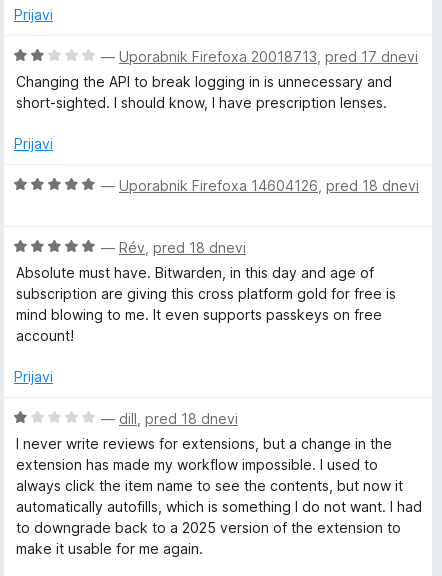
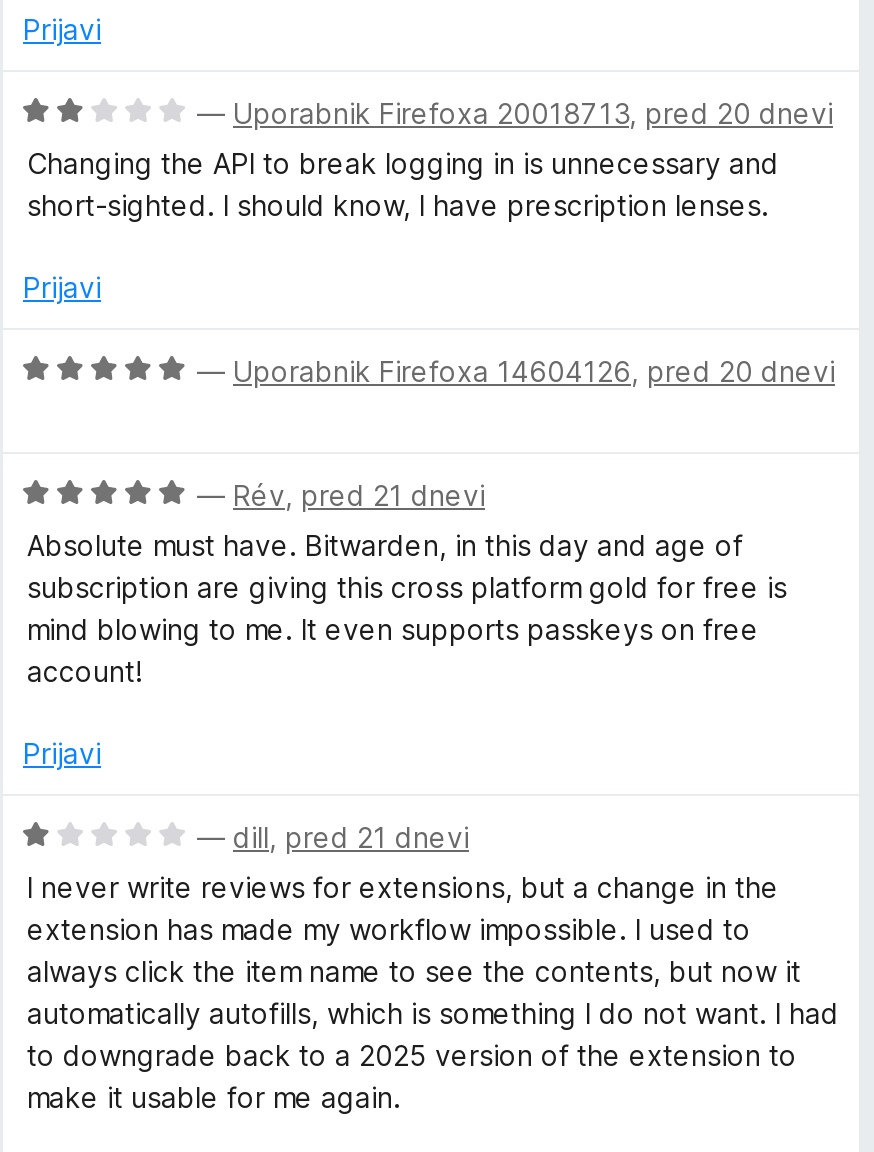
- — Uporabnik Firefoxa 20018713, pred 17 dnevi
+ — Uporabnik Firefoxa 20018713, pred 20 dnevi

- — Uporabnik Firefoxa 14604126, pred 18 dnevi
+ — Uporabnik Firefoxa 14604126, pred 20 dnevi

- — Rév, pred 18 dnevi
+ — Rév, pred 21 dnevi

- — dill, pred 18 dnevi
+ — dill, pred 21 dnevi
